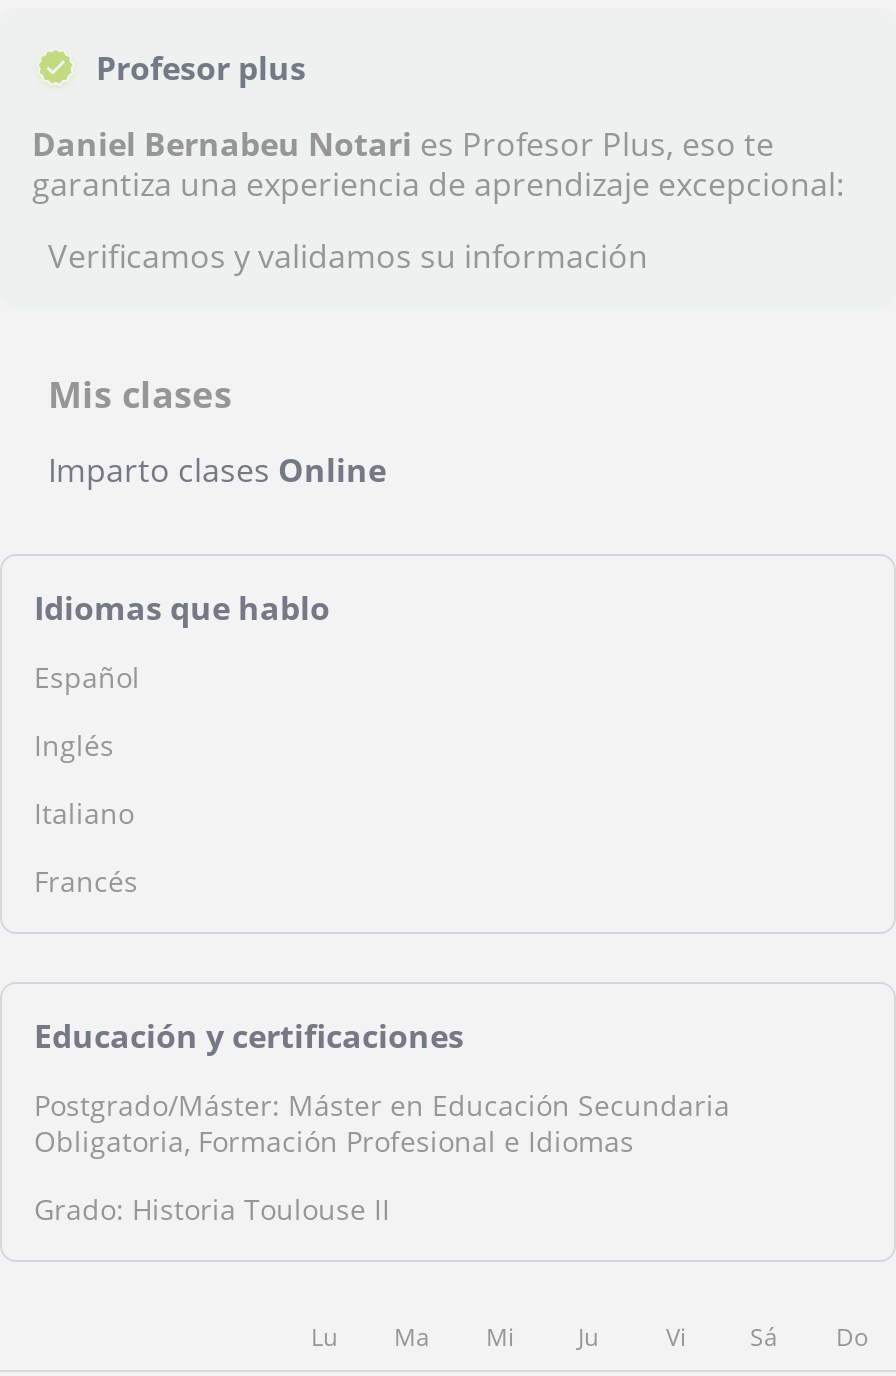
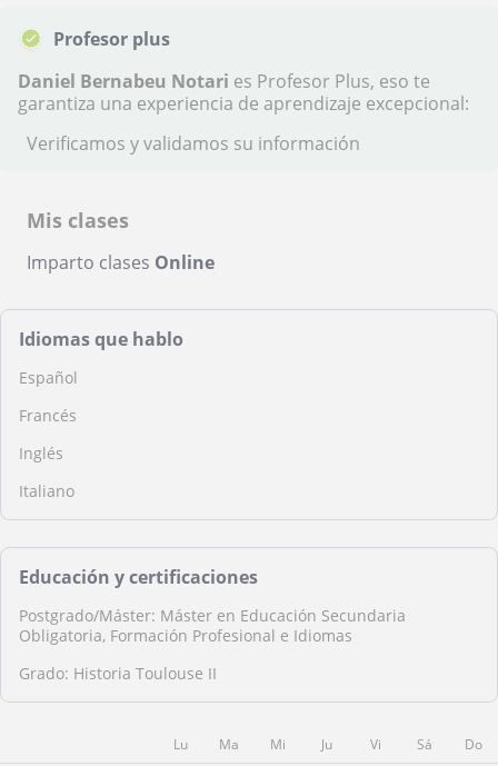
moved down: Inglés | Italiano

moved up: Francés
